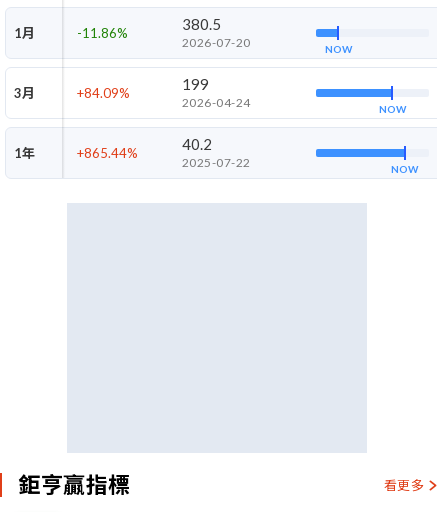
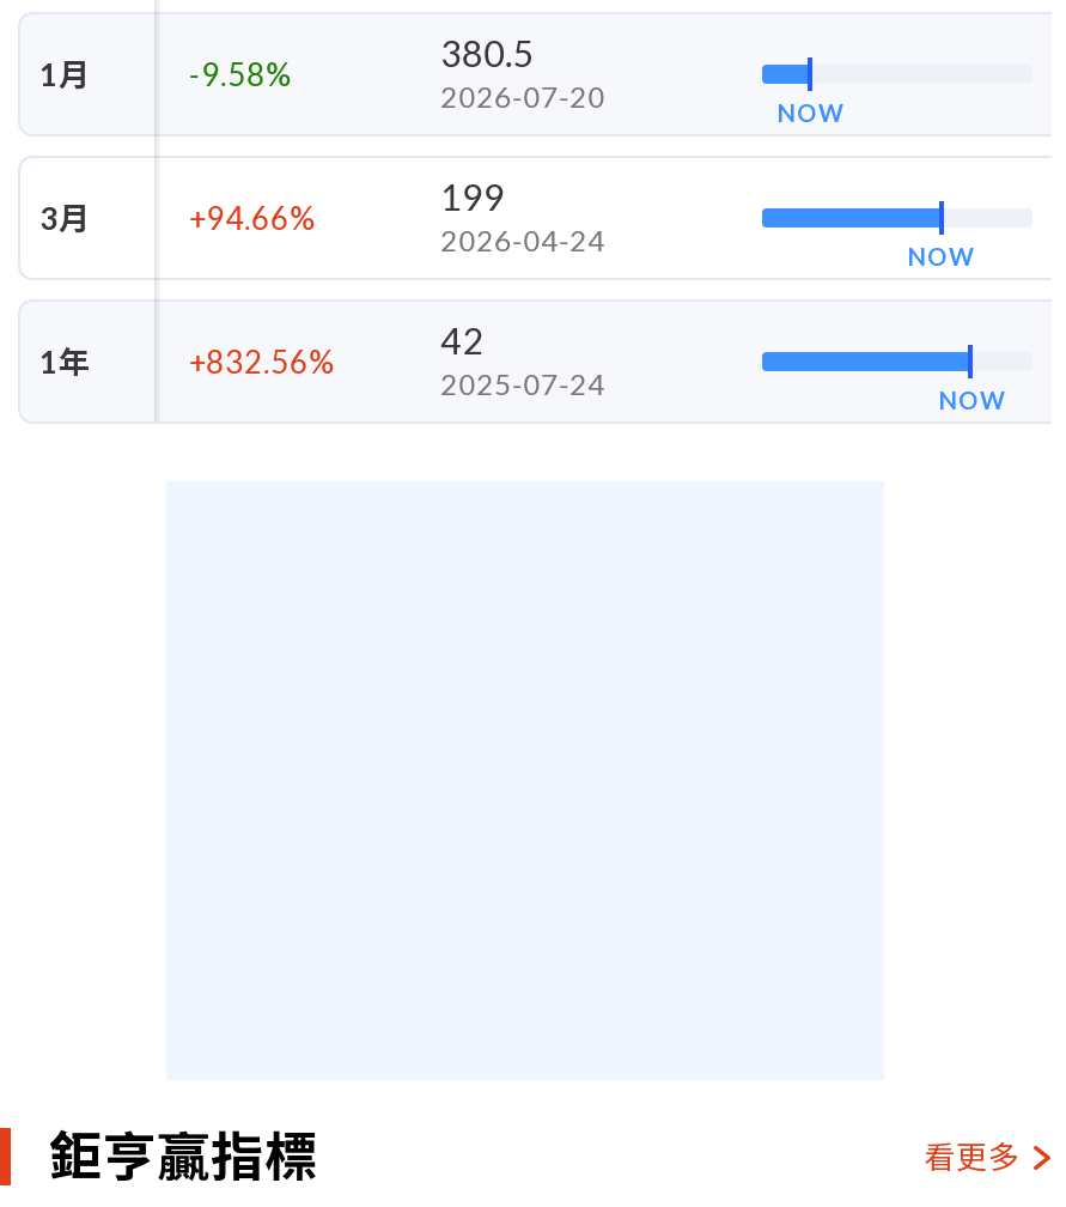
- -11.86%
+ -9.58%

- +84.09%
+ +94.66%

- 40.2
+ 42

- +865.44%
+ +832.56%

- 2025-07-22
+ 2025-07-24
